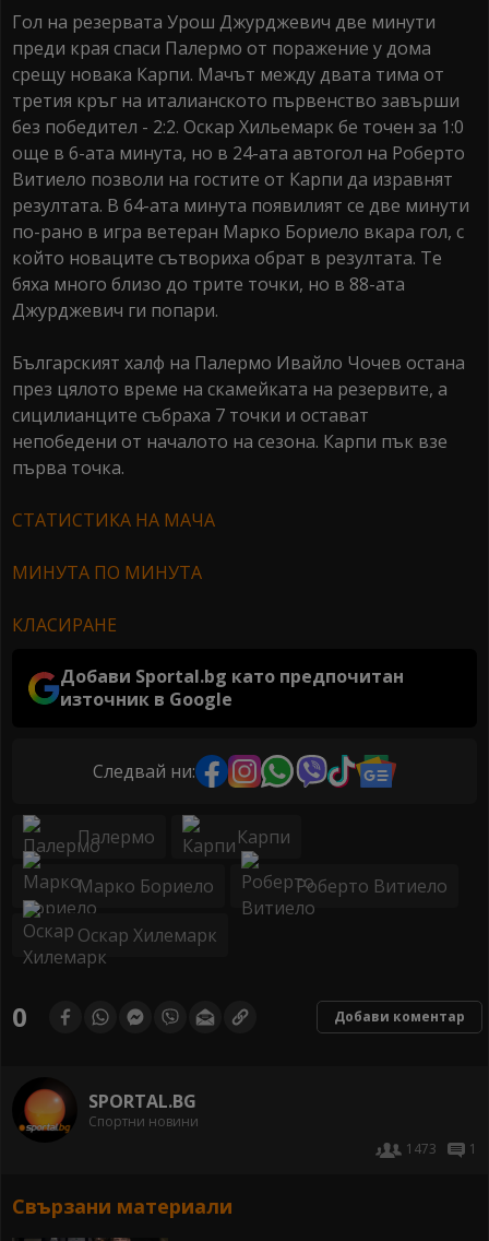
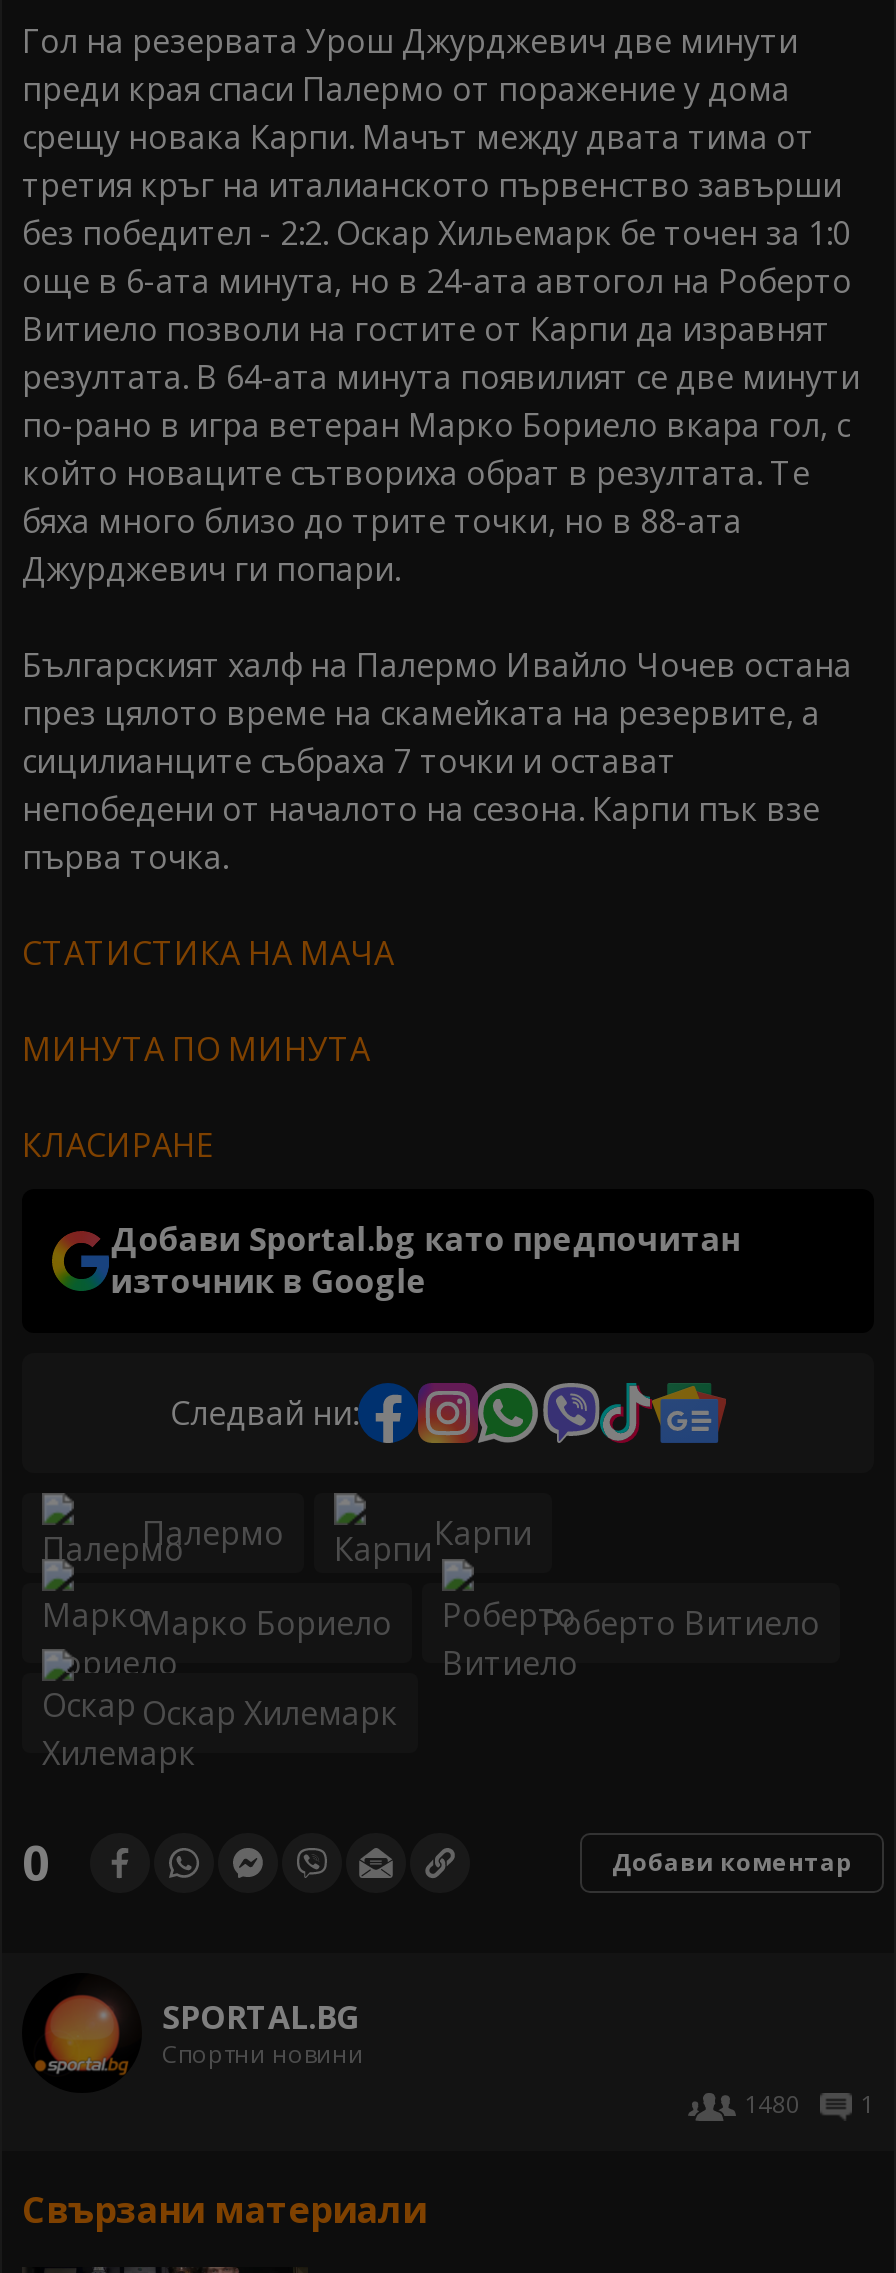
- 1473 1
+ 1480 1
